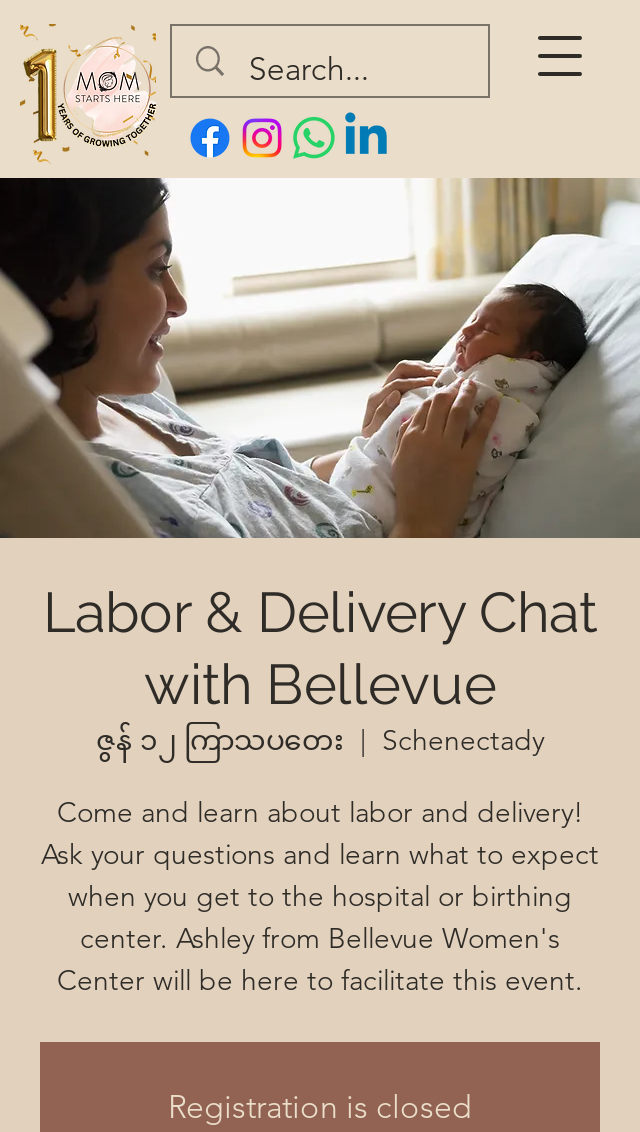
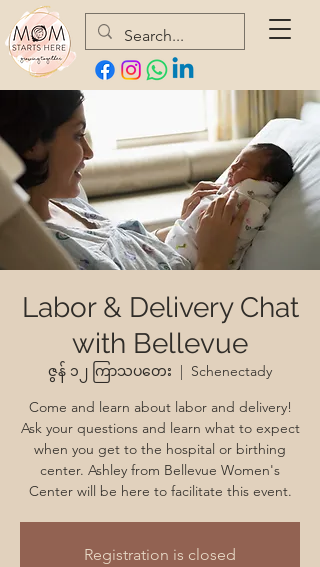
- [image]
+ [image]
